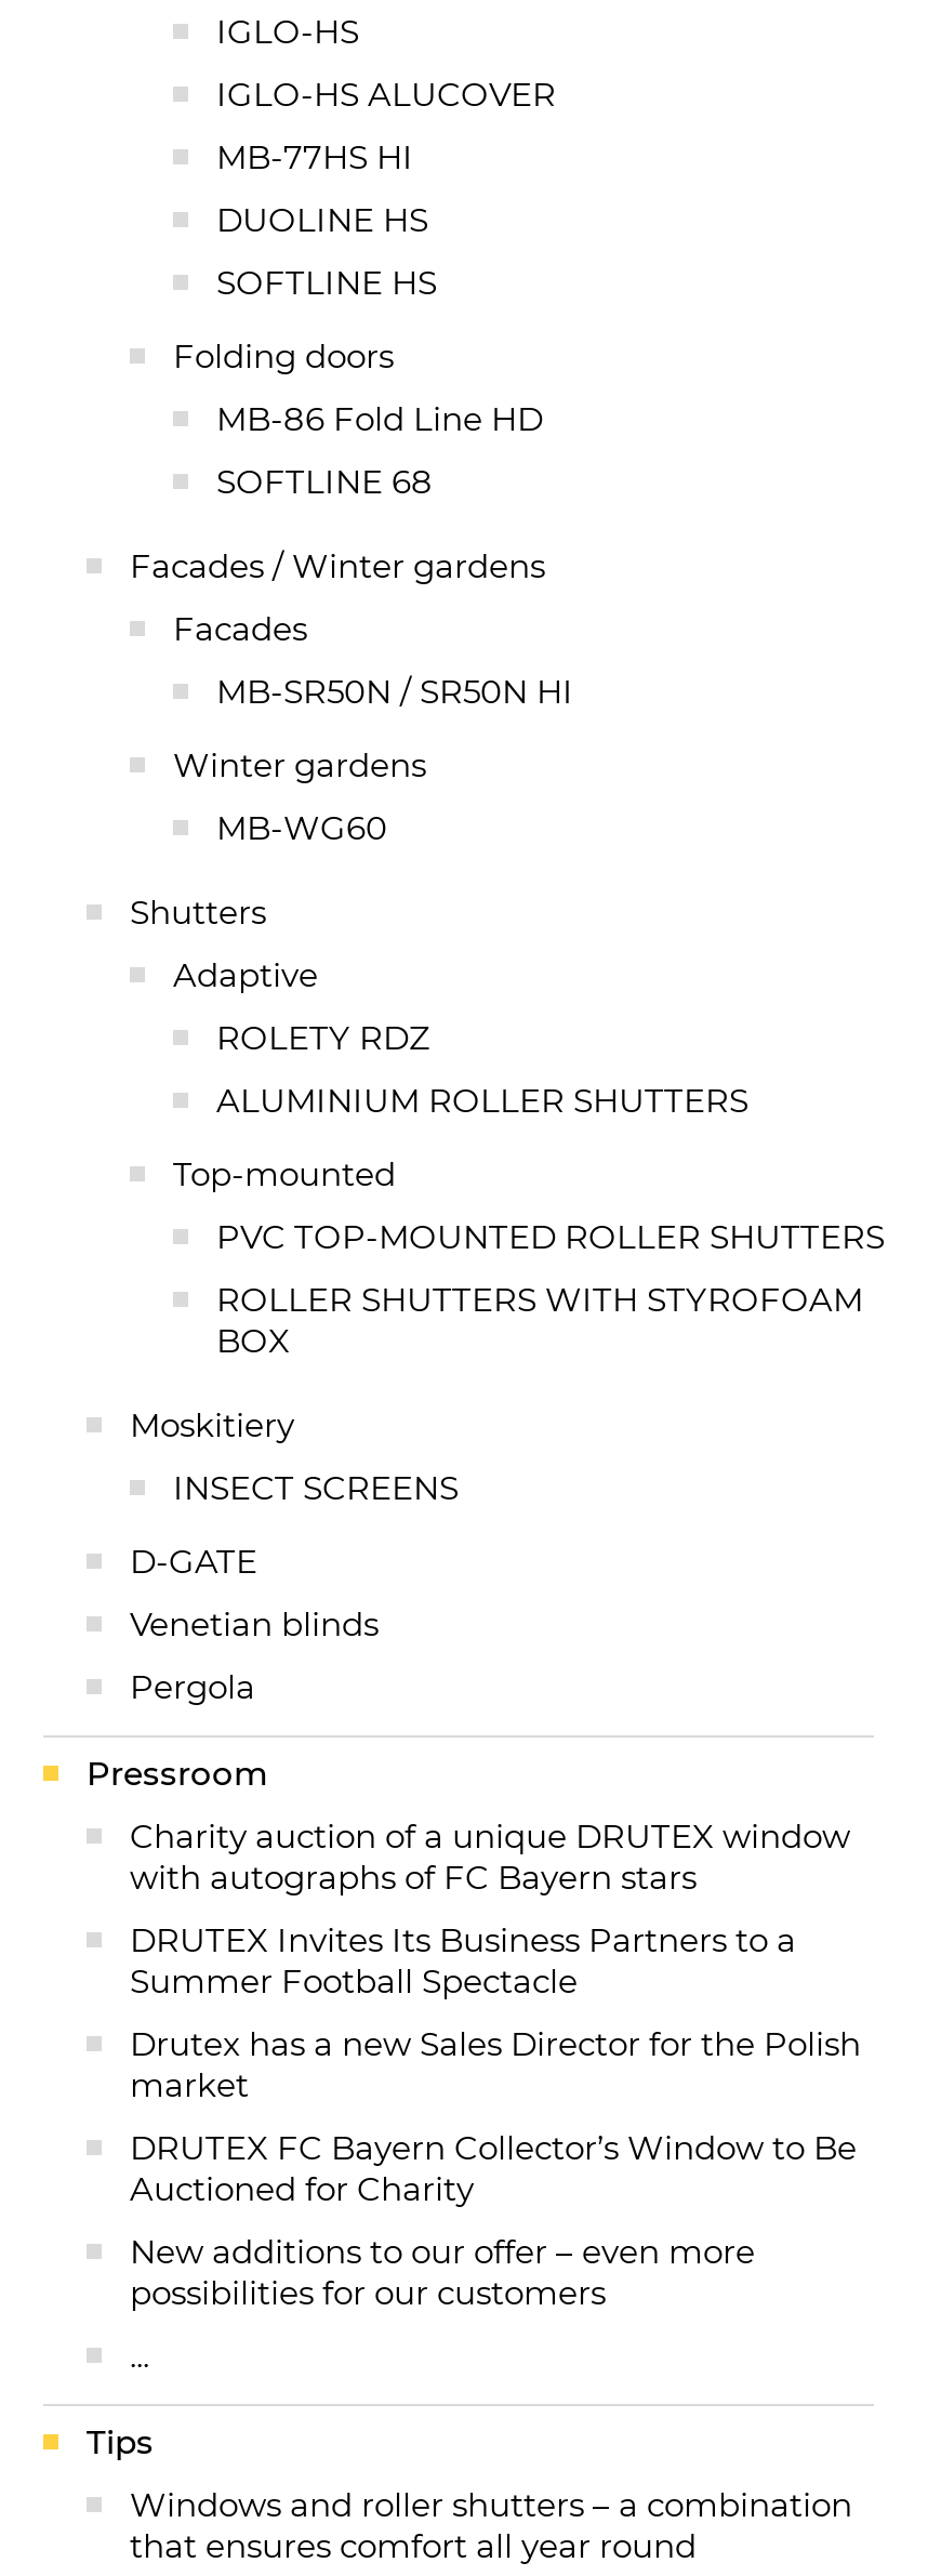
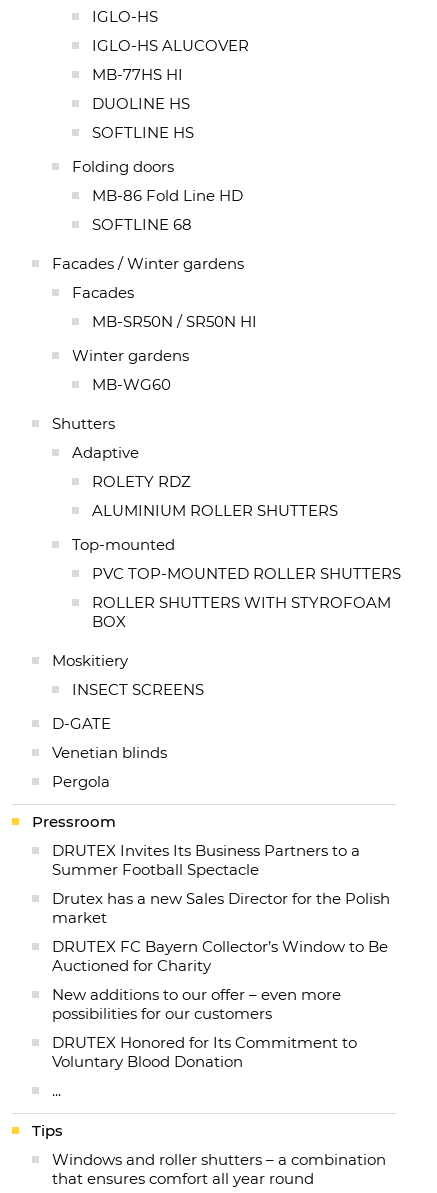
- Charity auction of a unique DRUTEX window
- with autographs of FC Bayern stars

moved up: DRUTEX Invites Its Business Partners to a | Summer Football Spectacle | Drutex has a new Sales Director for the Polish | market | DRUTEX FC Bayern Collector’s Window to Be | Auctioned for Charity | New additions to our offer – even more | possibilities for our customers

+ DRUTEX Honored for Its Commitment to
+ Voluntary Blood Donation
